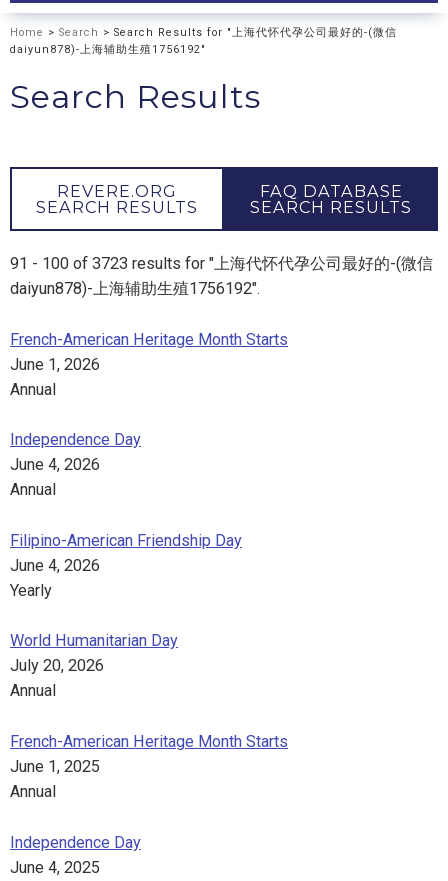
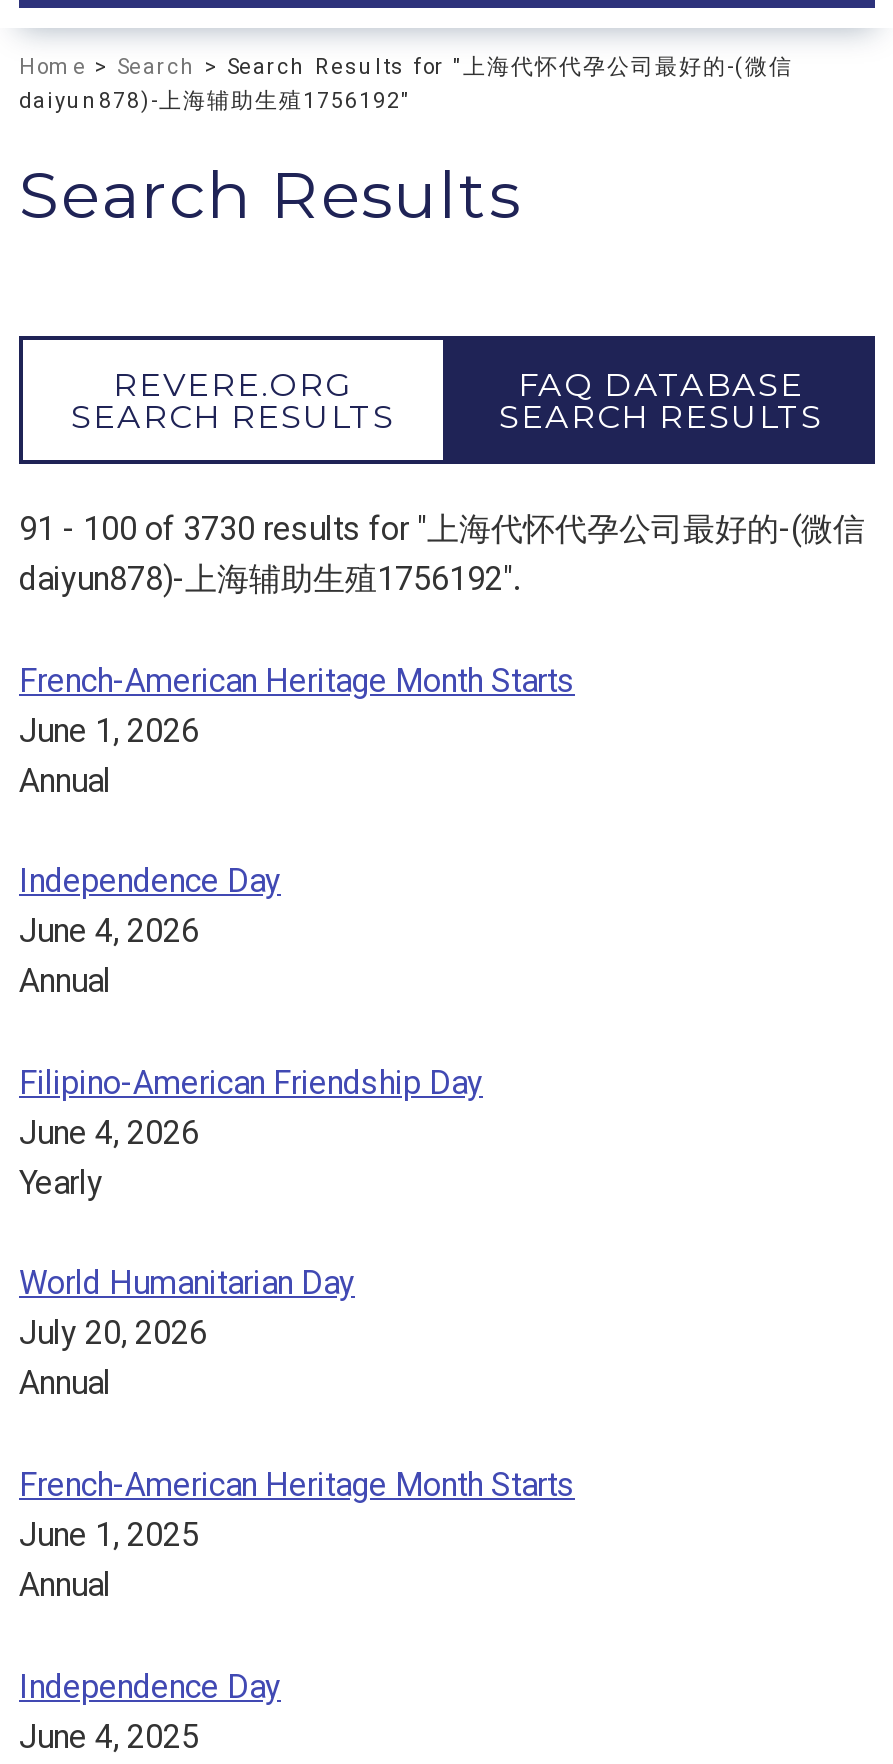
- 91 - 100 of 3723 results for "上海代怀代孕公司最好的-(微信
+ 91 - 100 of 3730 results for "上海代怀代孕公司最好的-(微信
